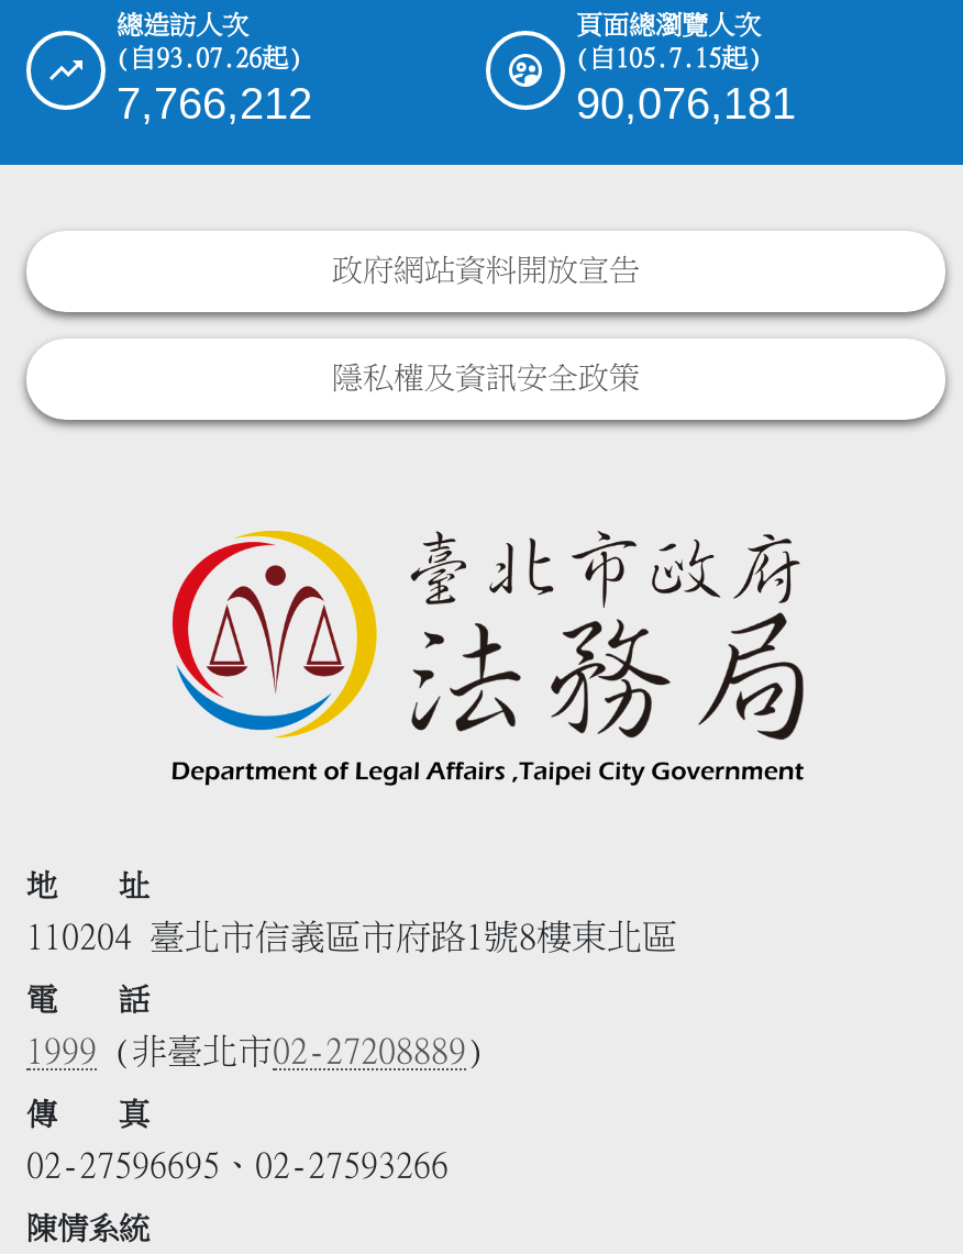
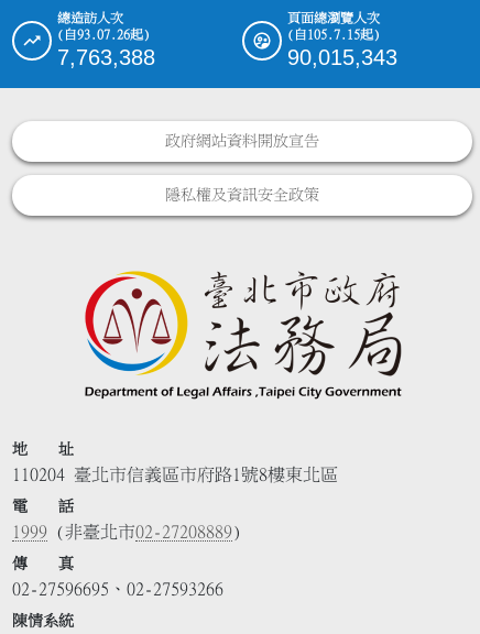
- 7,766,212
+ 7,763,388

- 90,076,181
+ 90,015,343
